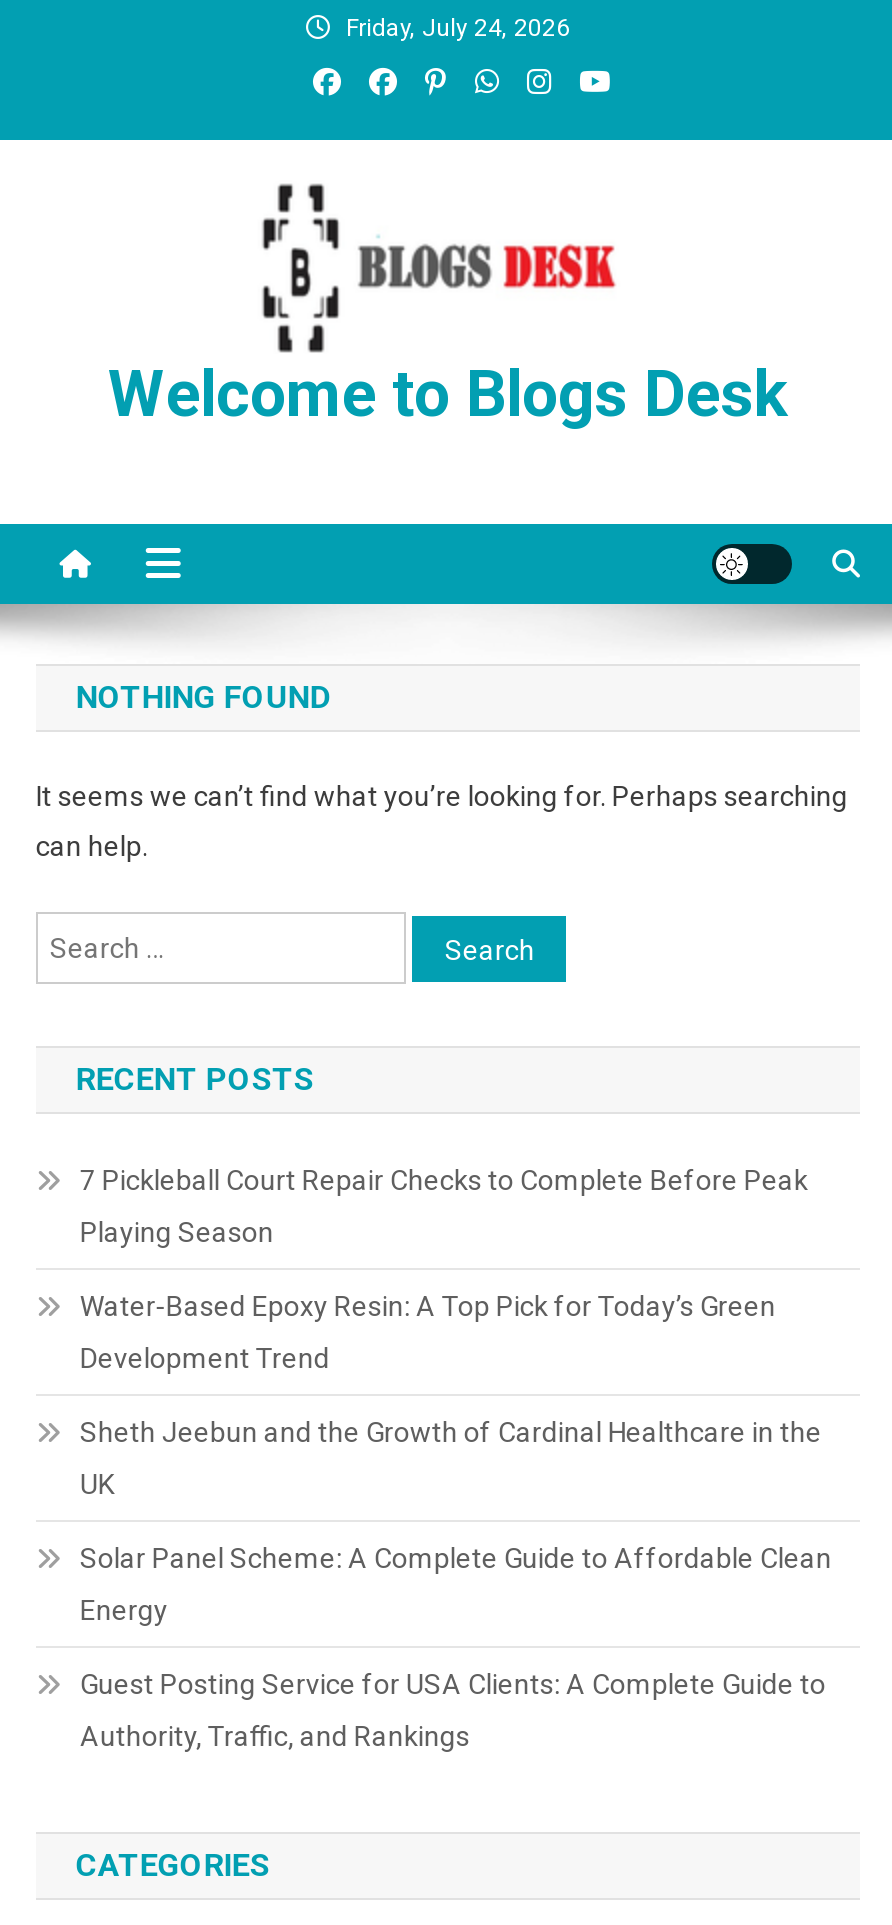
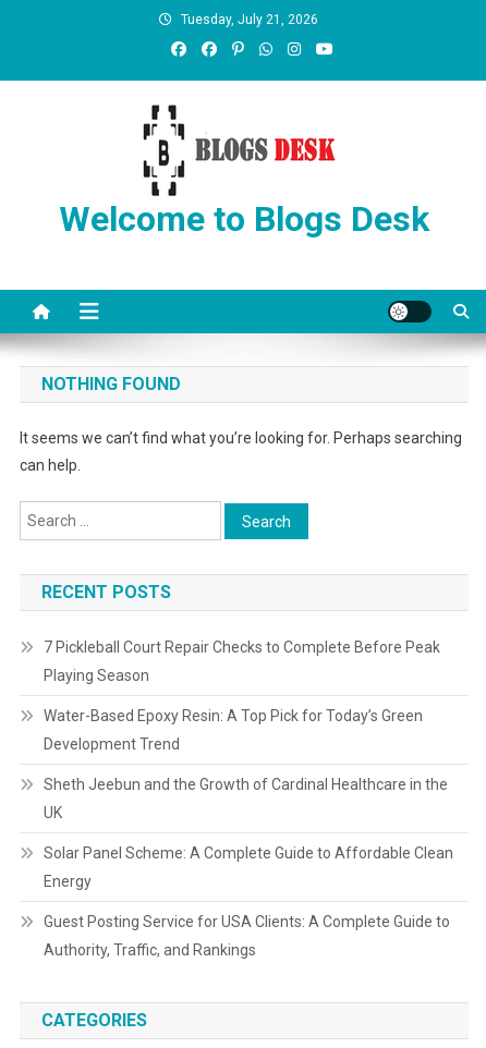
- Friday, July 24, 2026
+ Tuesday, July 21, 2026
